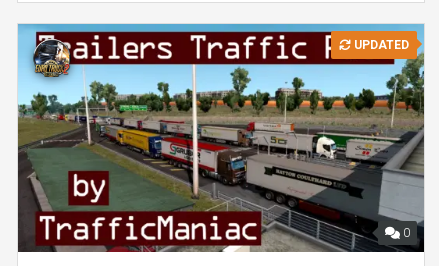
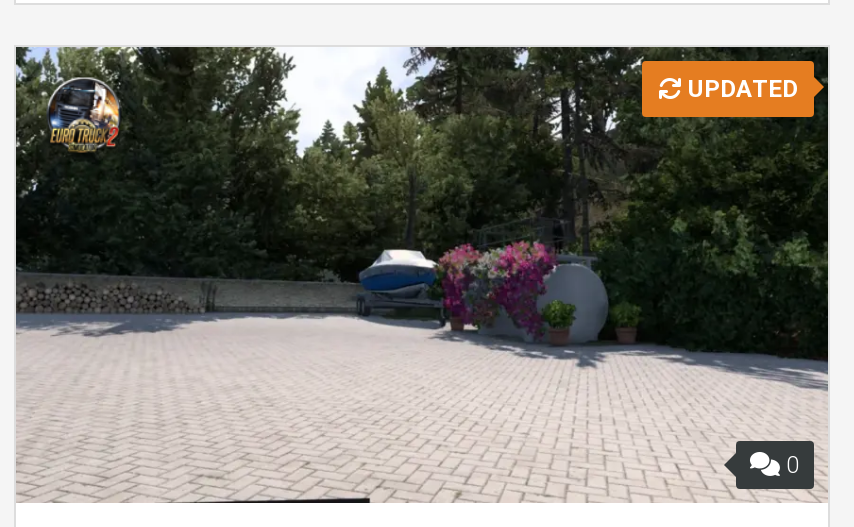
- [image]
+ [image]
